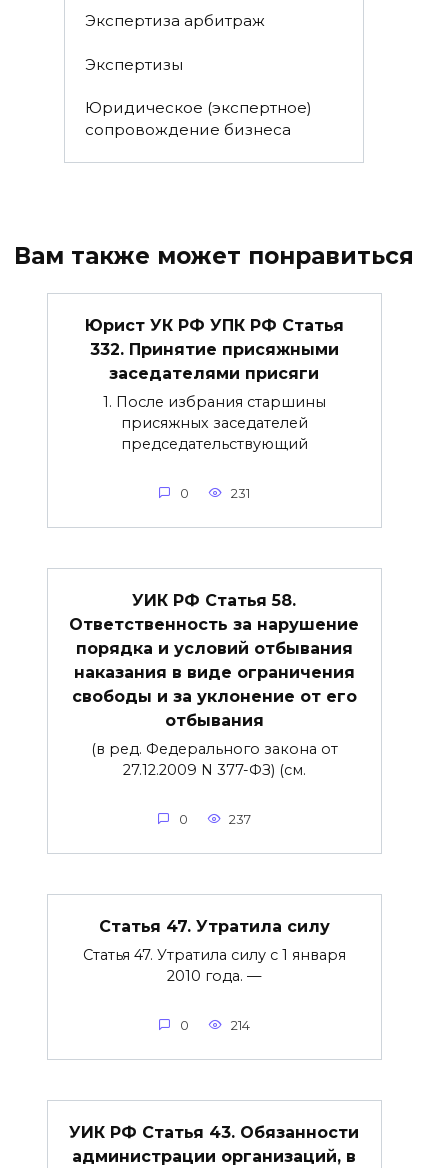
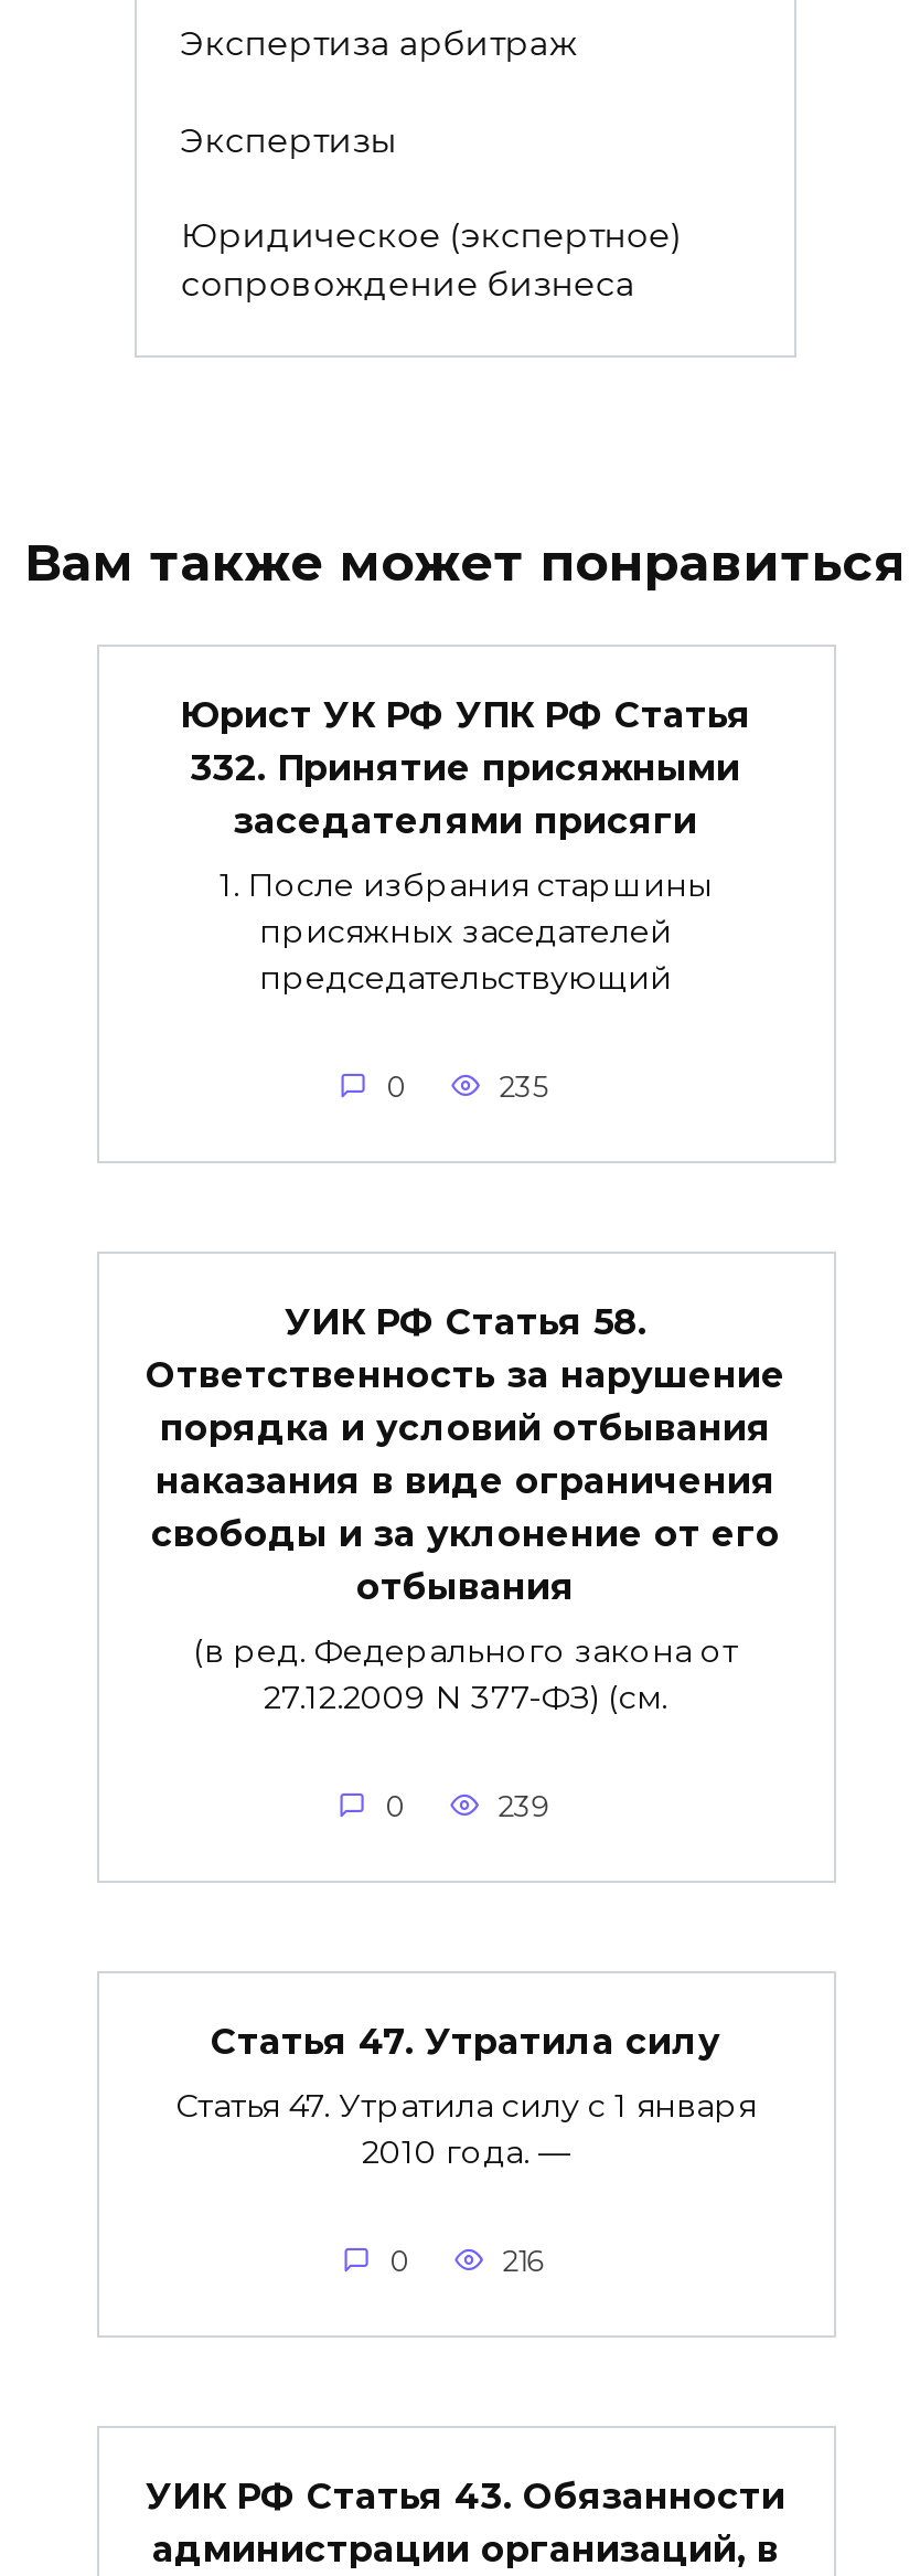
- 231
+ 235

- 237
+ 239

- 214
+ 216
